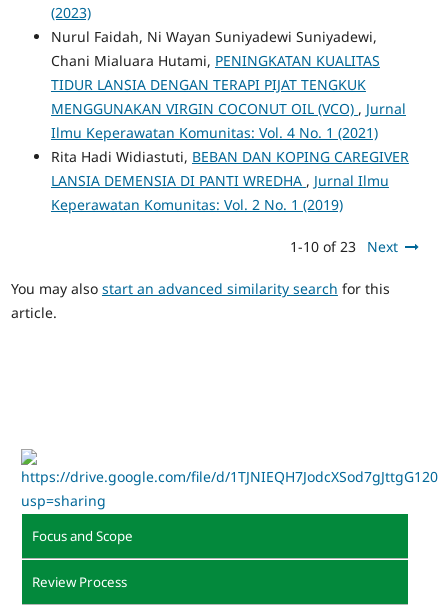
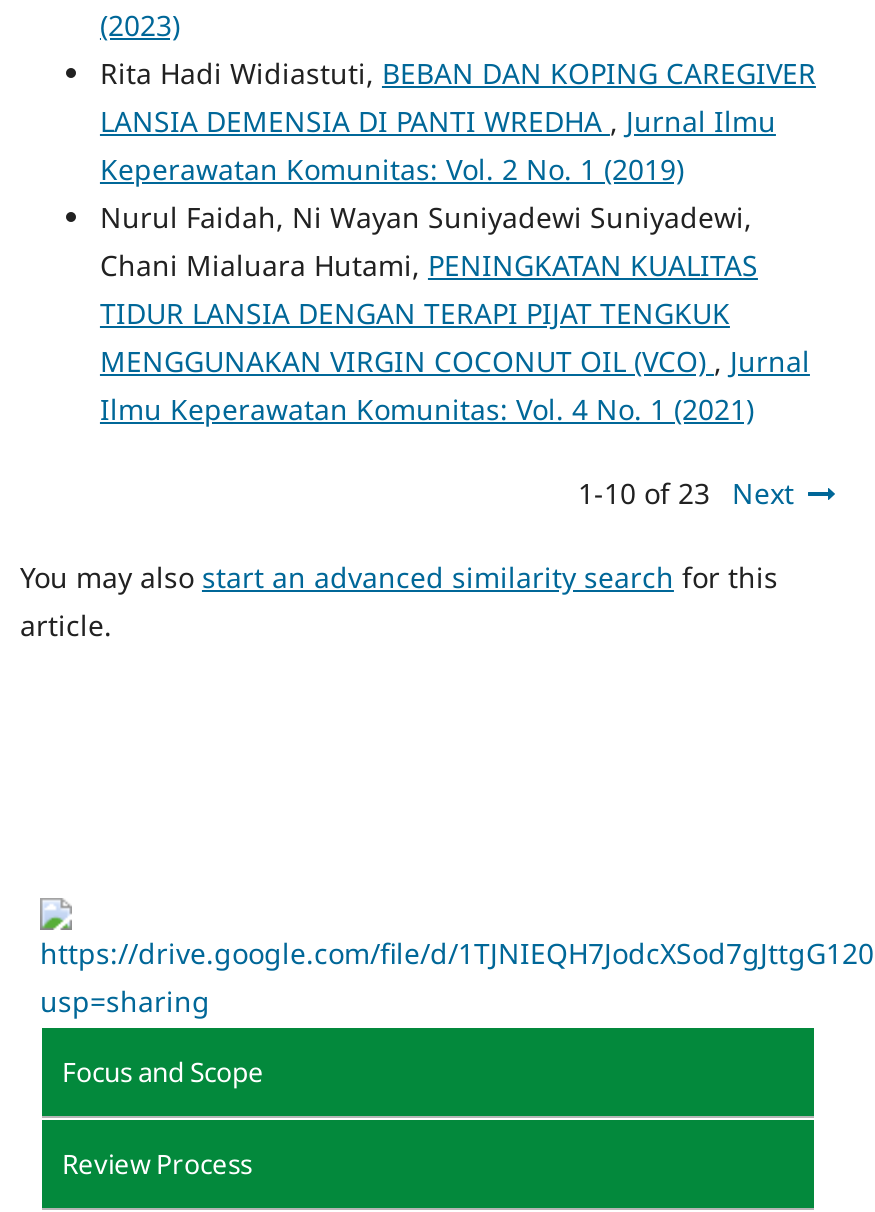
moved down: Nurul Faidah, Ni Wayan Suniyadewi Suniyadewi, | Chani Mialuara Hutami, PENINGKATAN KUALITAS | TIDUR LANSIA DENGAN TERAPI PIJAT TENGKUK | MENGGUNAKAN VIRGIN COCONUT OIL (VCO), Jurnal | Ilmu Keperawatan Komunitas: Vol. 4 No. 1 (2021)

moved up: Rita Hadi Widiastuti, BEBAN DAN KOPING CAREGIVER | LANSIA DEMENSIA DI PANTI WREDHA, Jurnal Ilmu | Keperawatan Komunitas: Vol. 2 No. 1 (2019)
